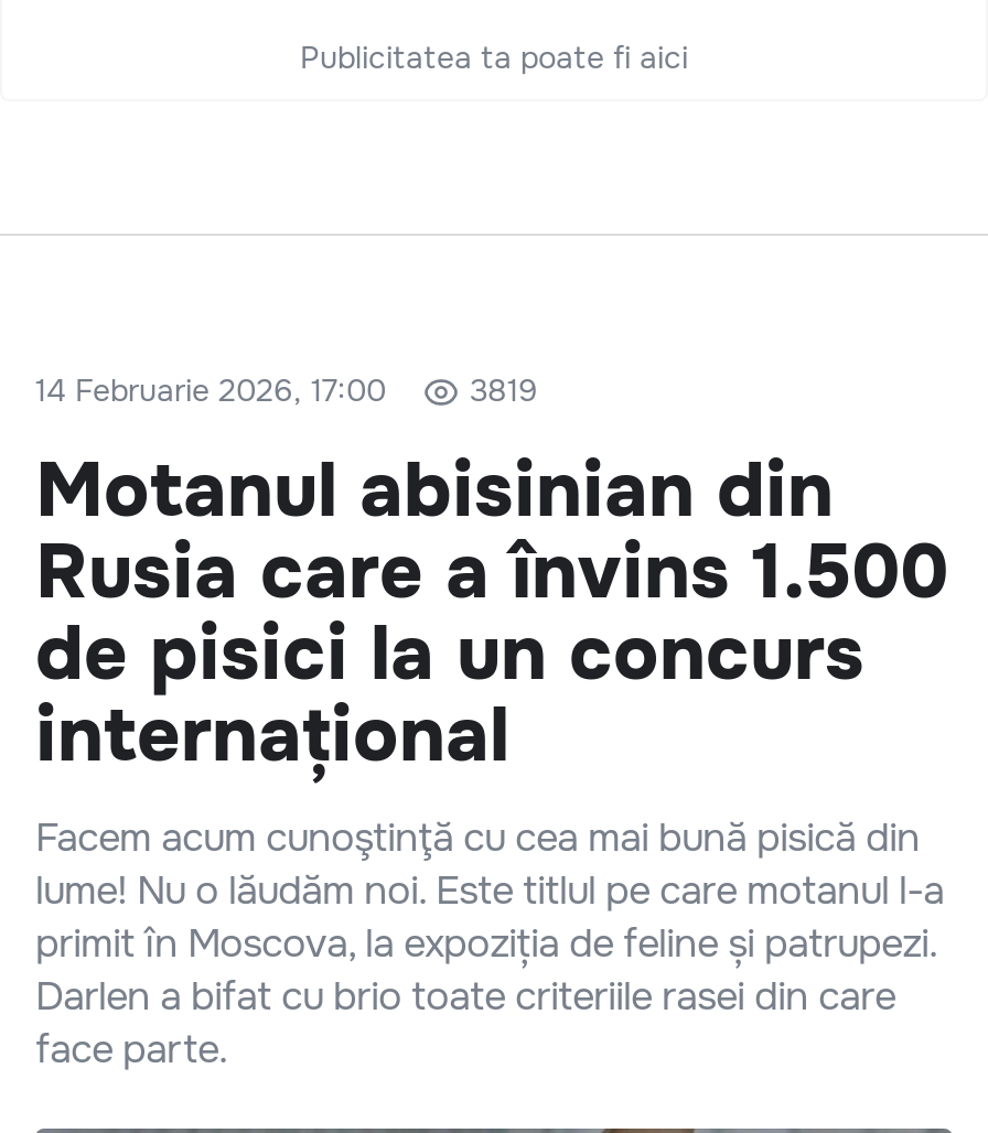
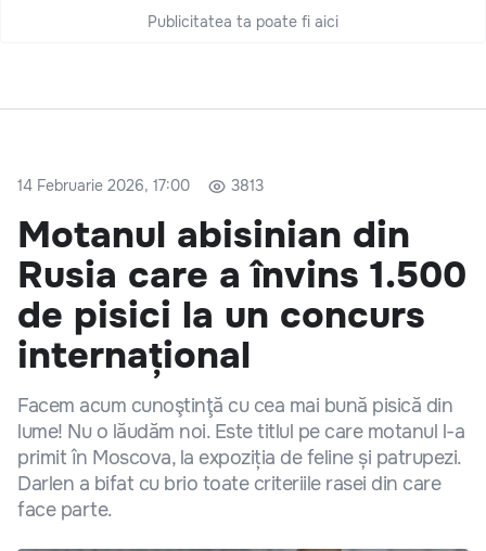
- 3819
+ 3813
